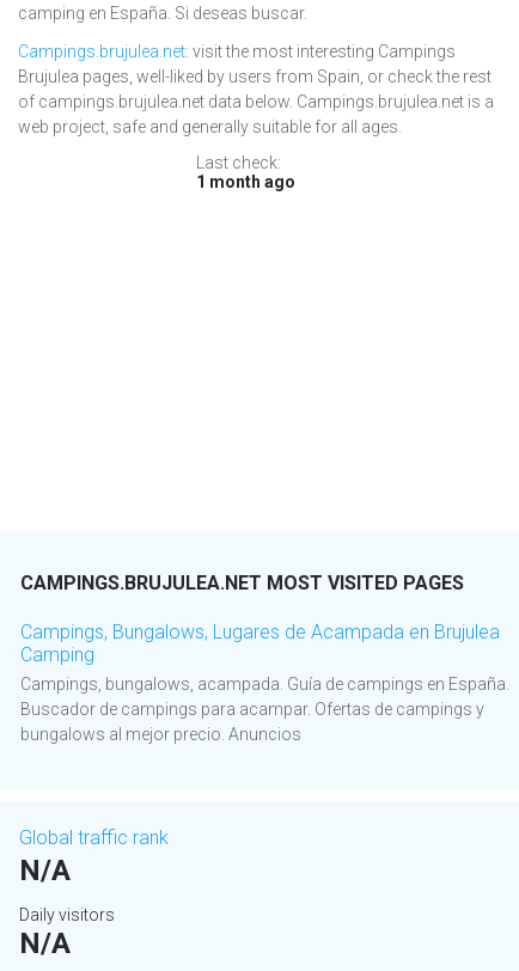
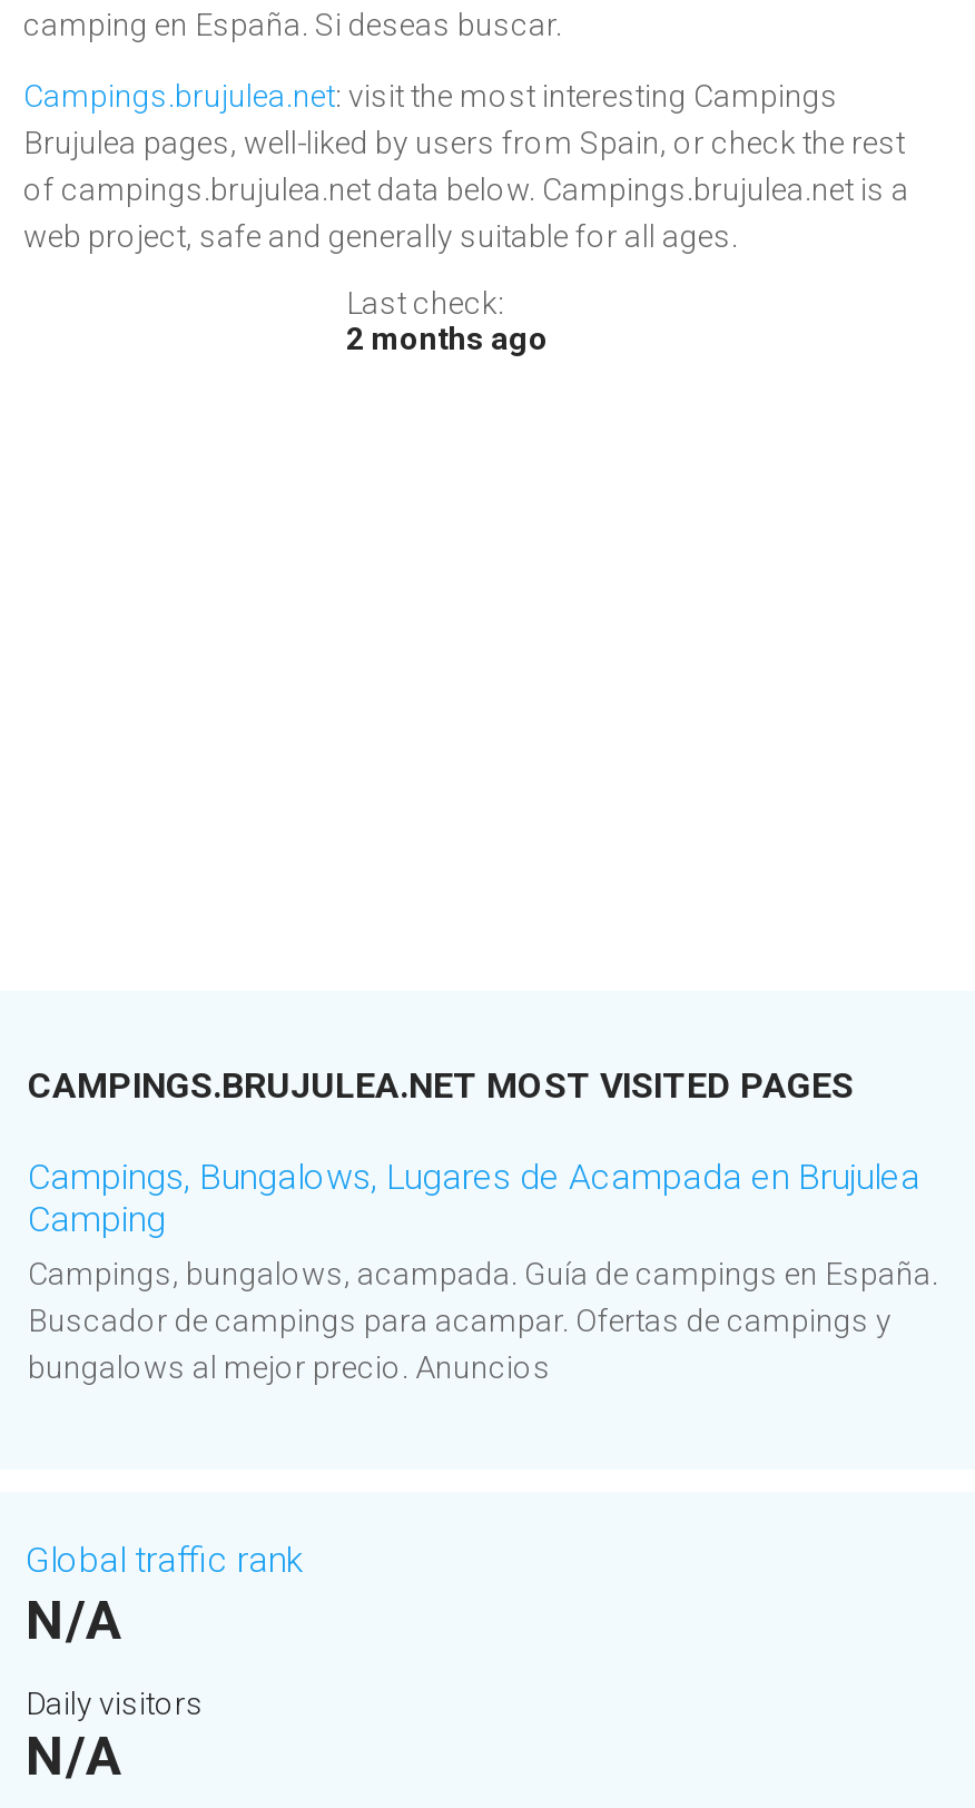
- 1 month ago
+ 2 months ago
